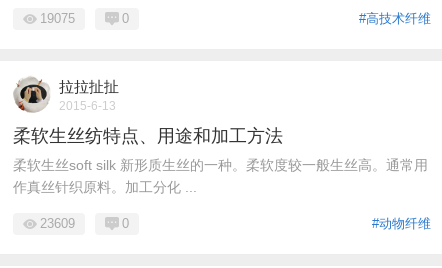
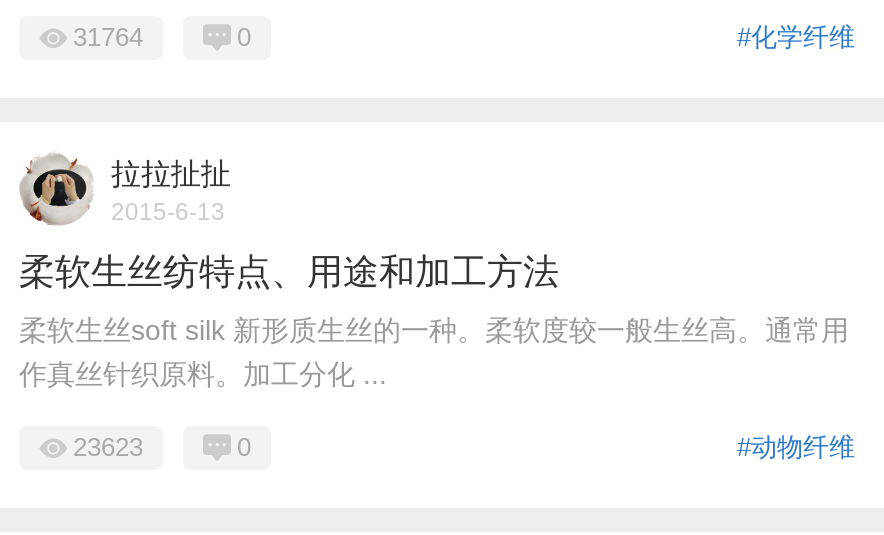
- #高技术纤维
- 19075
+ #化学纤维
+ 31764

- 23609
+ 23623
